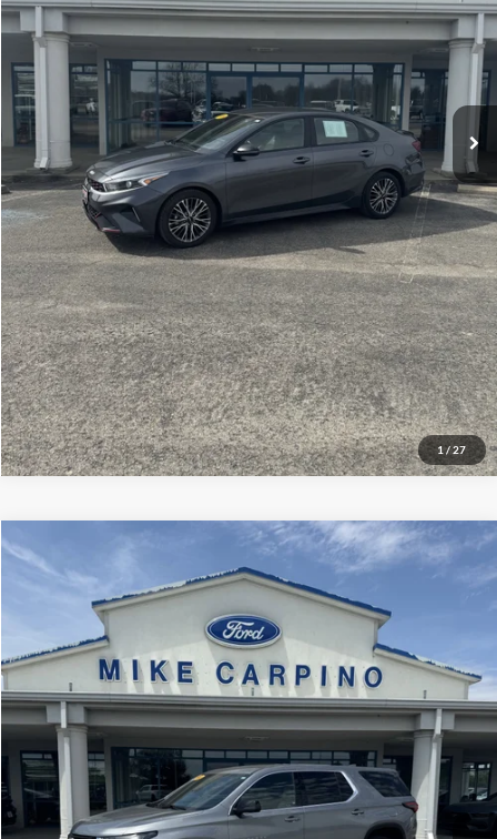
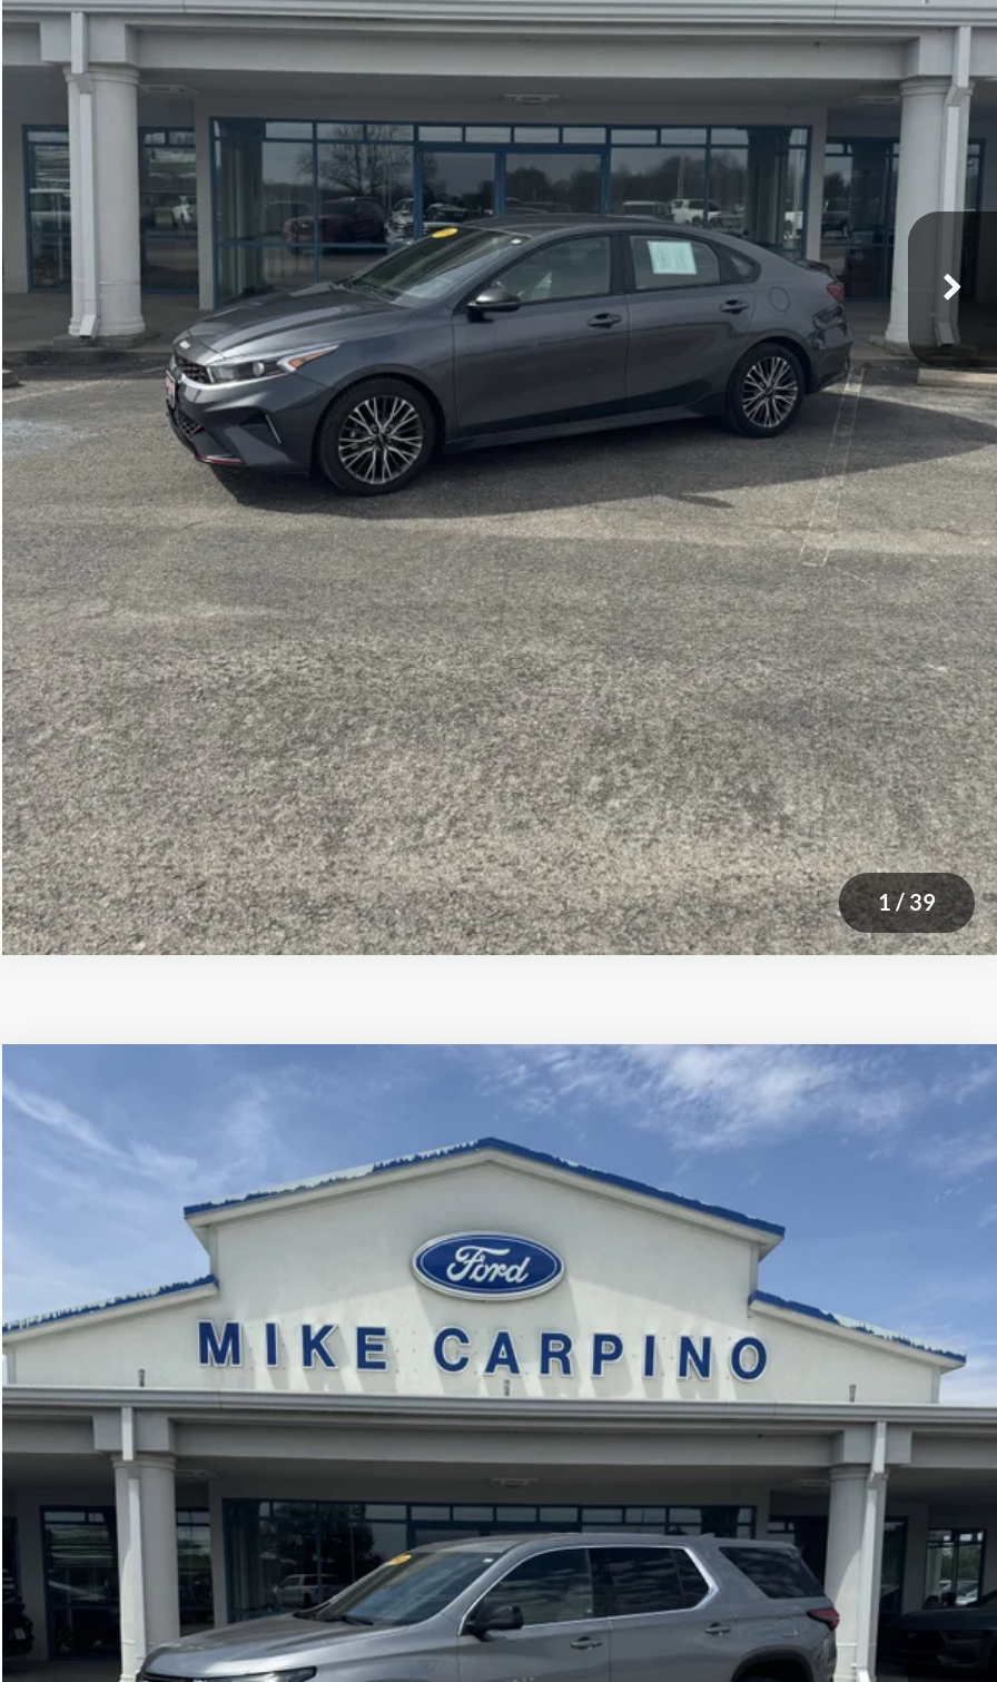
- 1 / 27
+ 1 / 39
